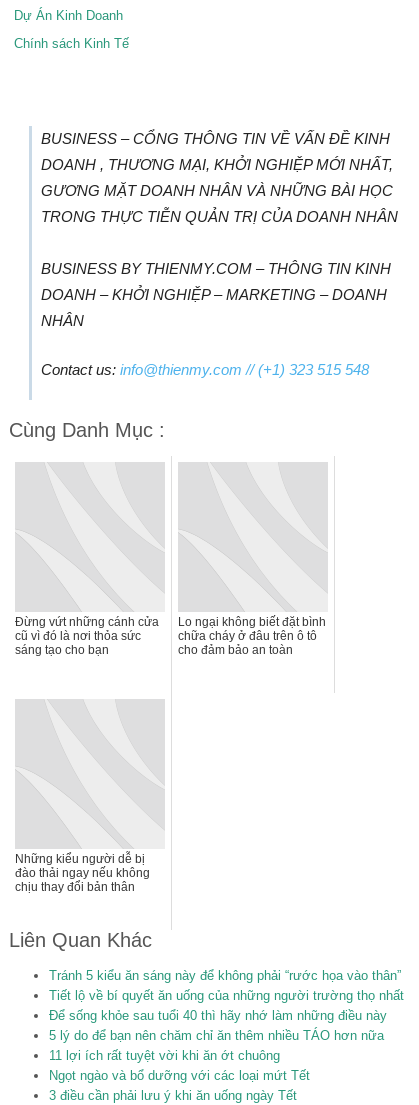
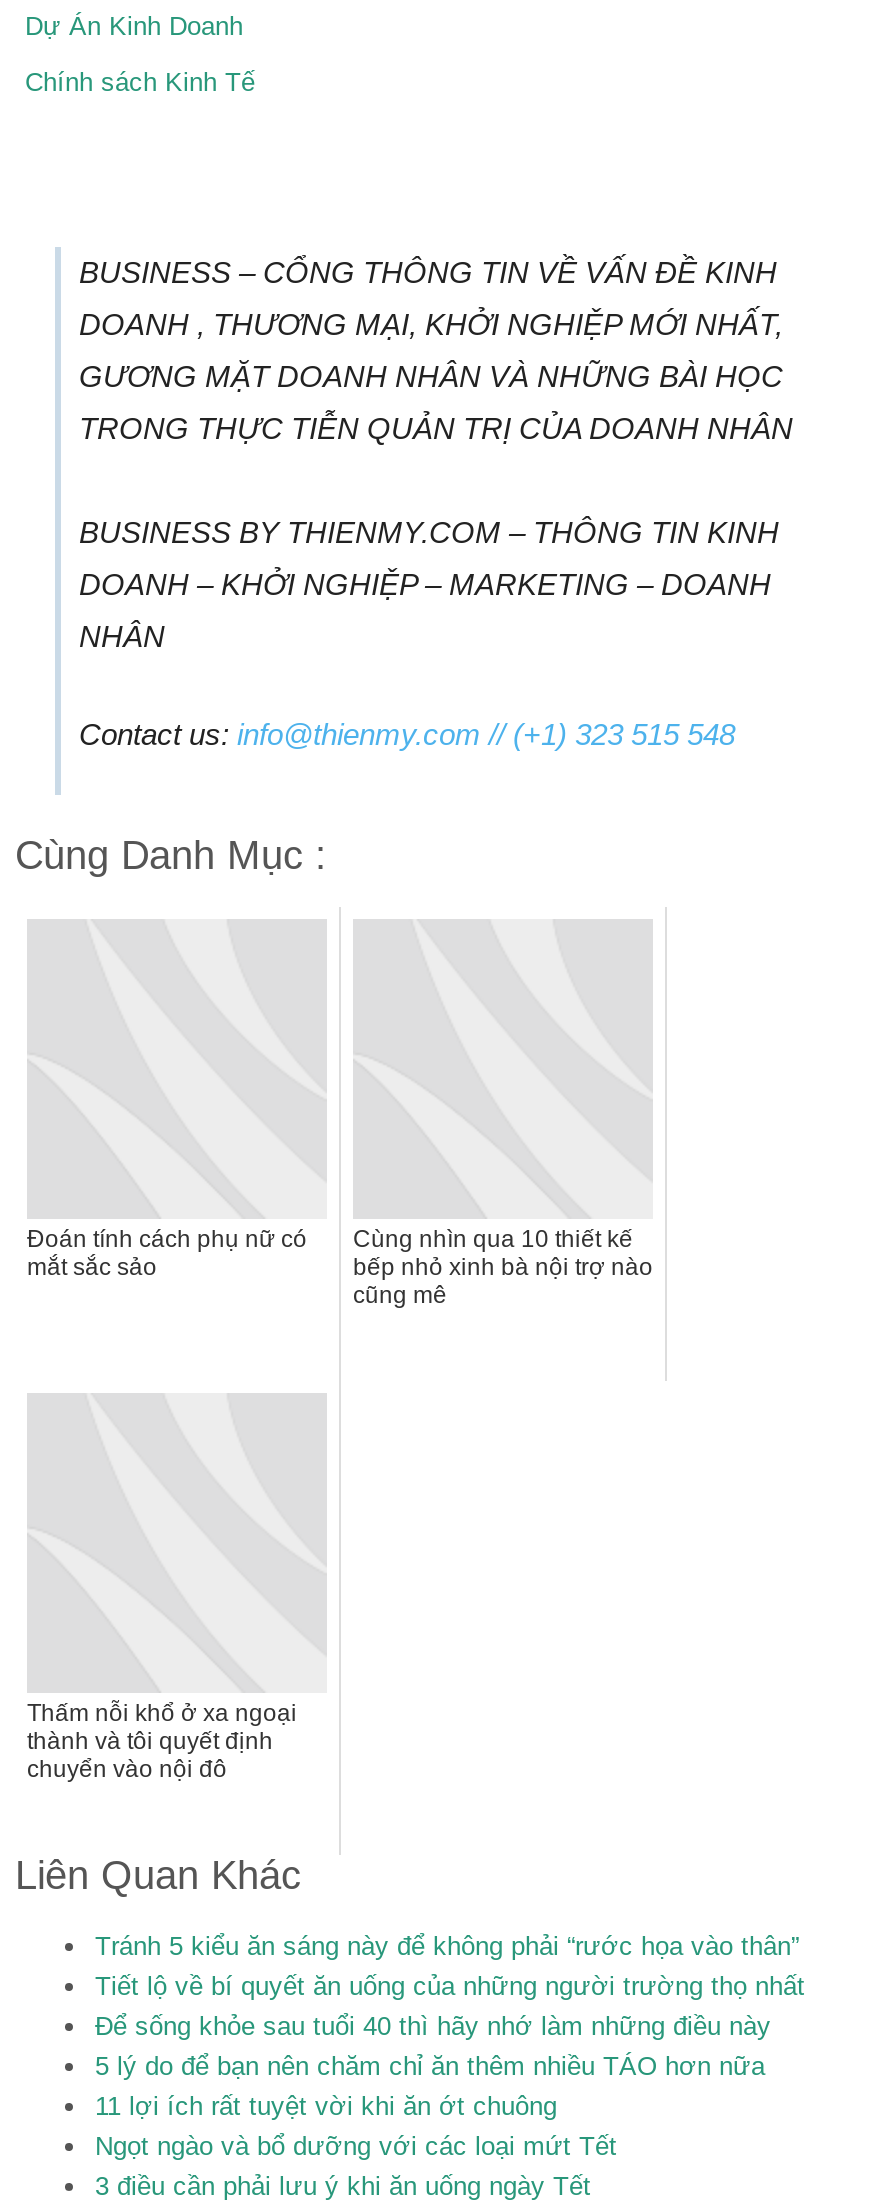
- Đừng vứt những cánh cửa
- cũ vì đó là nơi thỏa sức
- sáng tạo cho bạn
+ Đoán tính cách phụ nữ có
+ mắt sắc sảo

- Lo ngại không biết đặt bình
- chữa cháy ở đâu trên ô tô
- cho đảm bảo an toàn
+ Cùng nhìn qua 10 thiết kế
+ bếp nhỏ xinh bà nội trợ nào
+ cũng mê

- Những kiểu người dễ bị
- đào thải ngay nếu không
- chịu thay đổi bản thân
+ Thấm nỗi khổ ở xa ngoại
+ thành và tôi quyết định
+ chuyển vào nội đô
